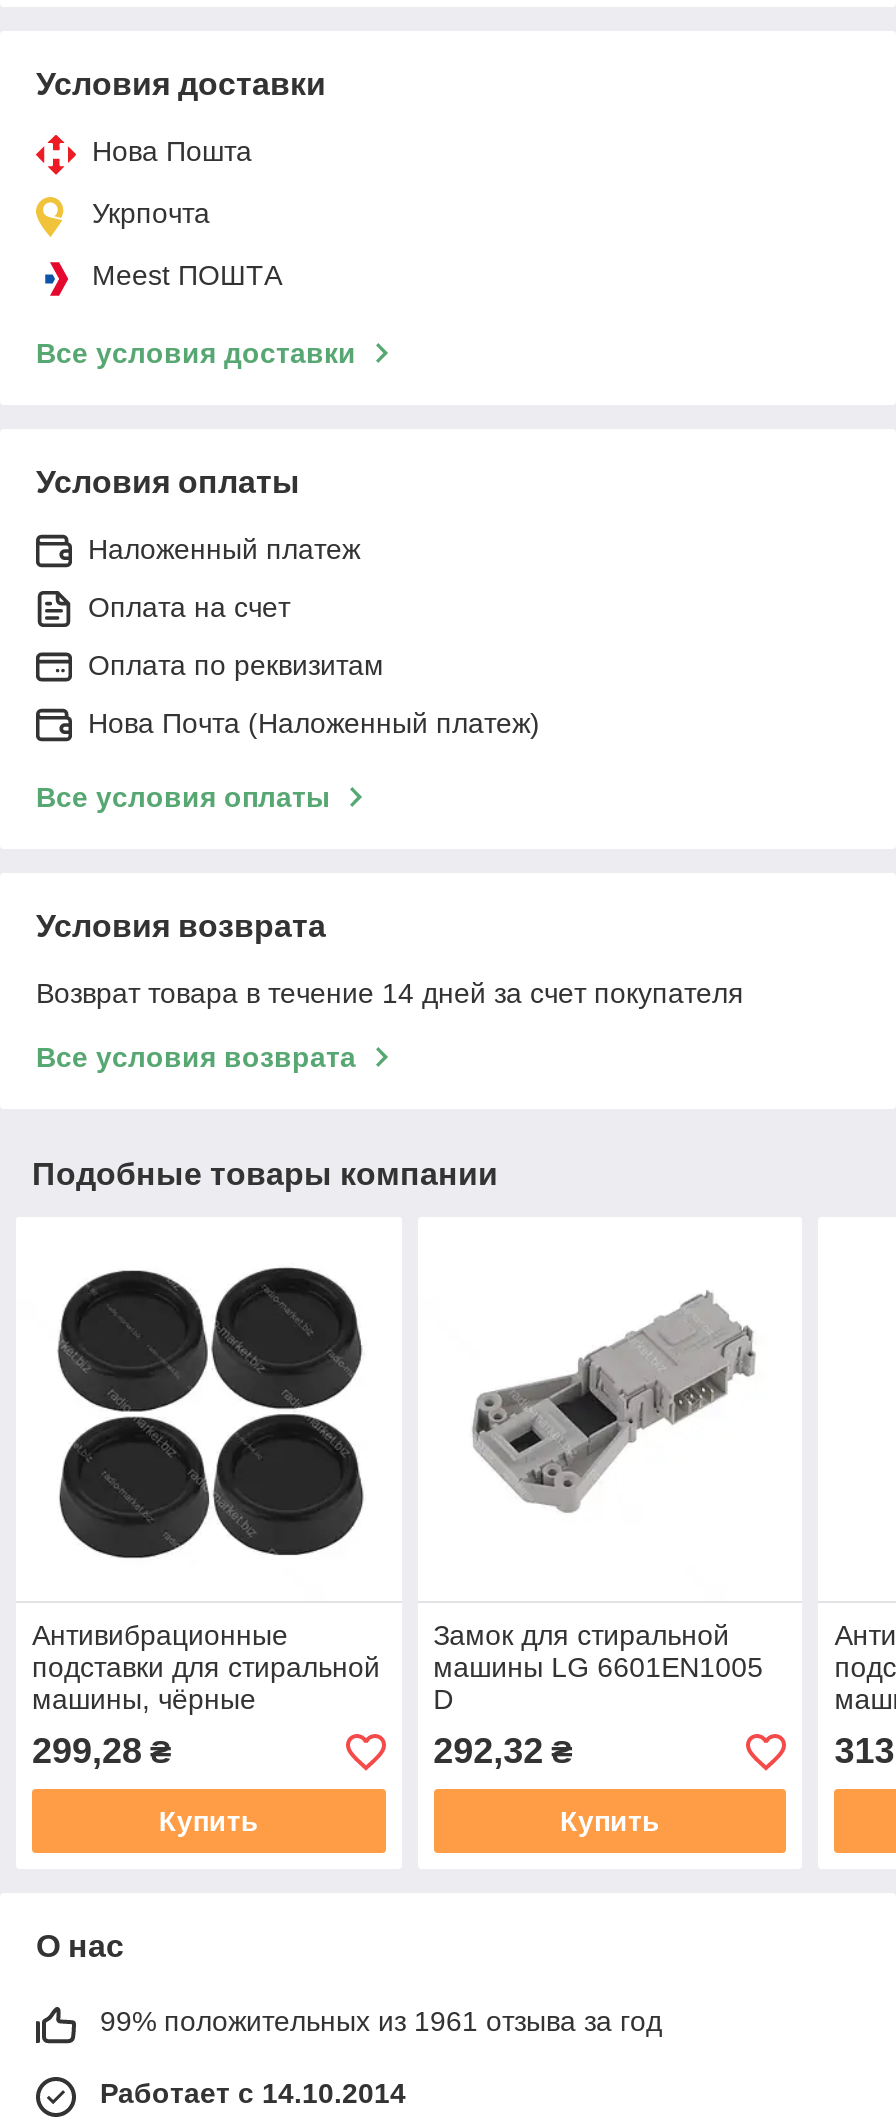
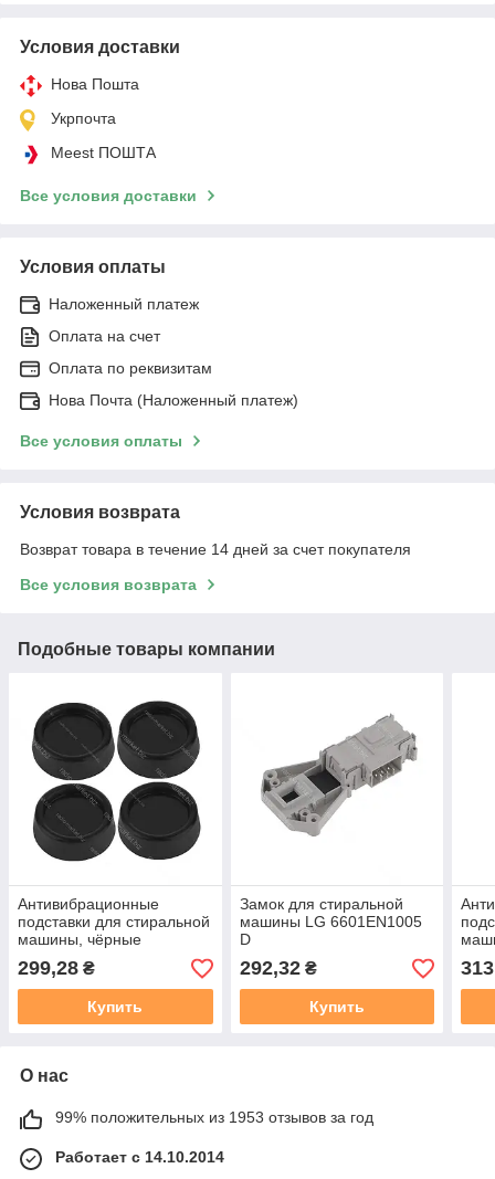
- 99% положительных из 1961 отзыва за год
+ 99% положительных из 1953 отзывов за год
